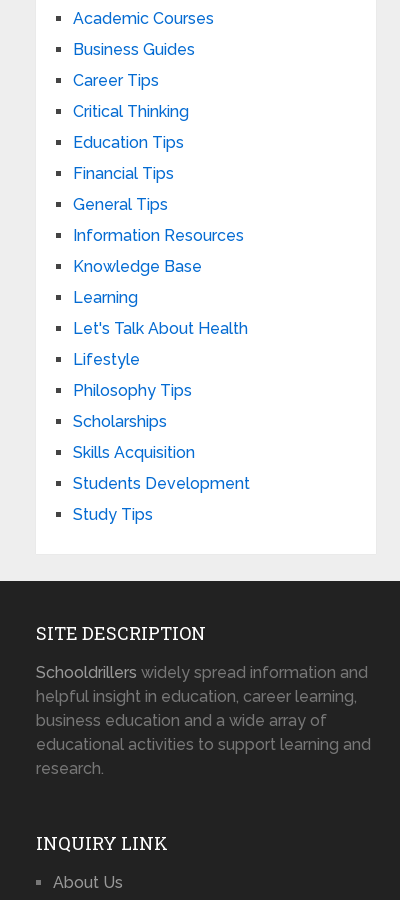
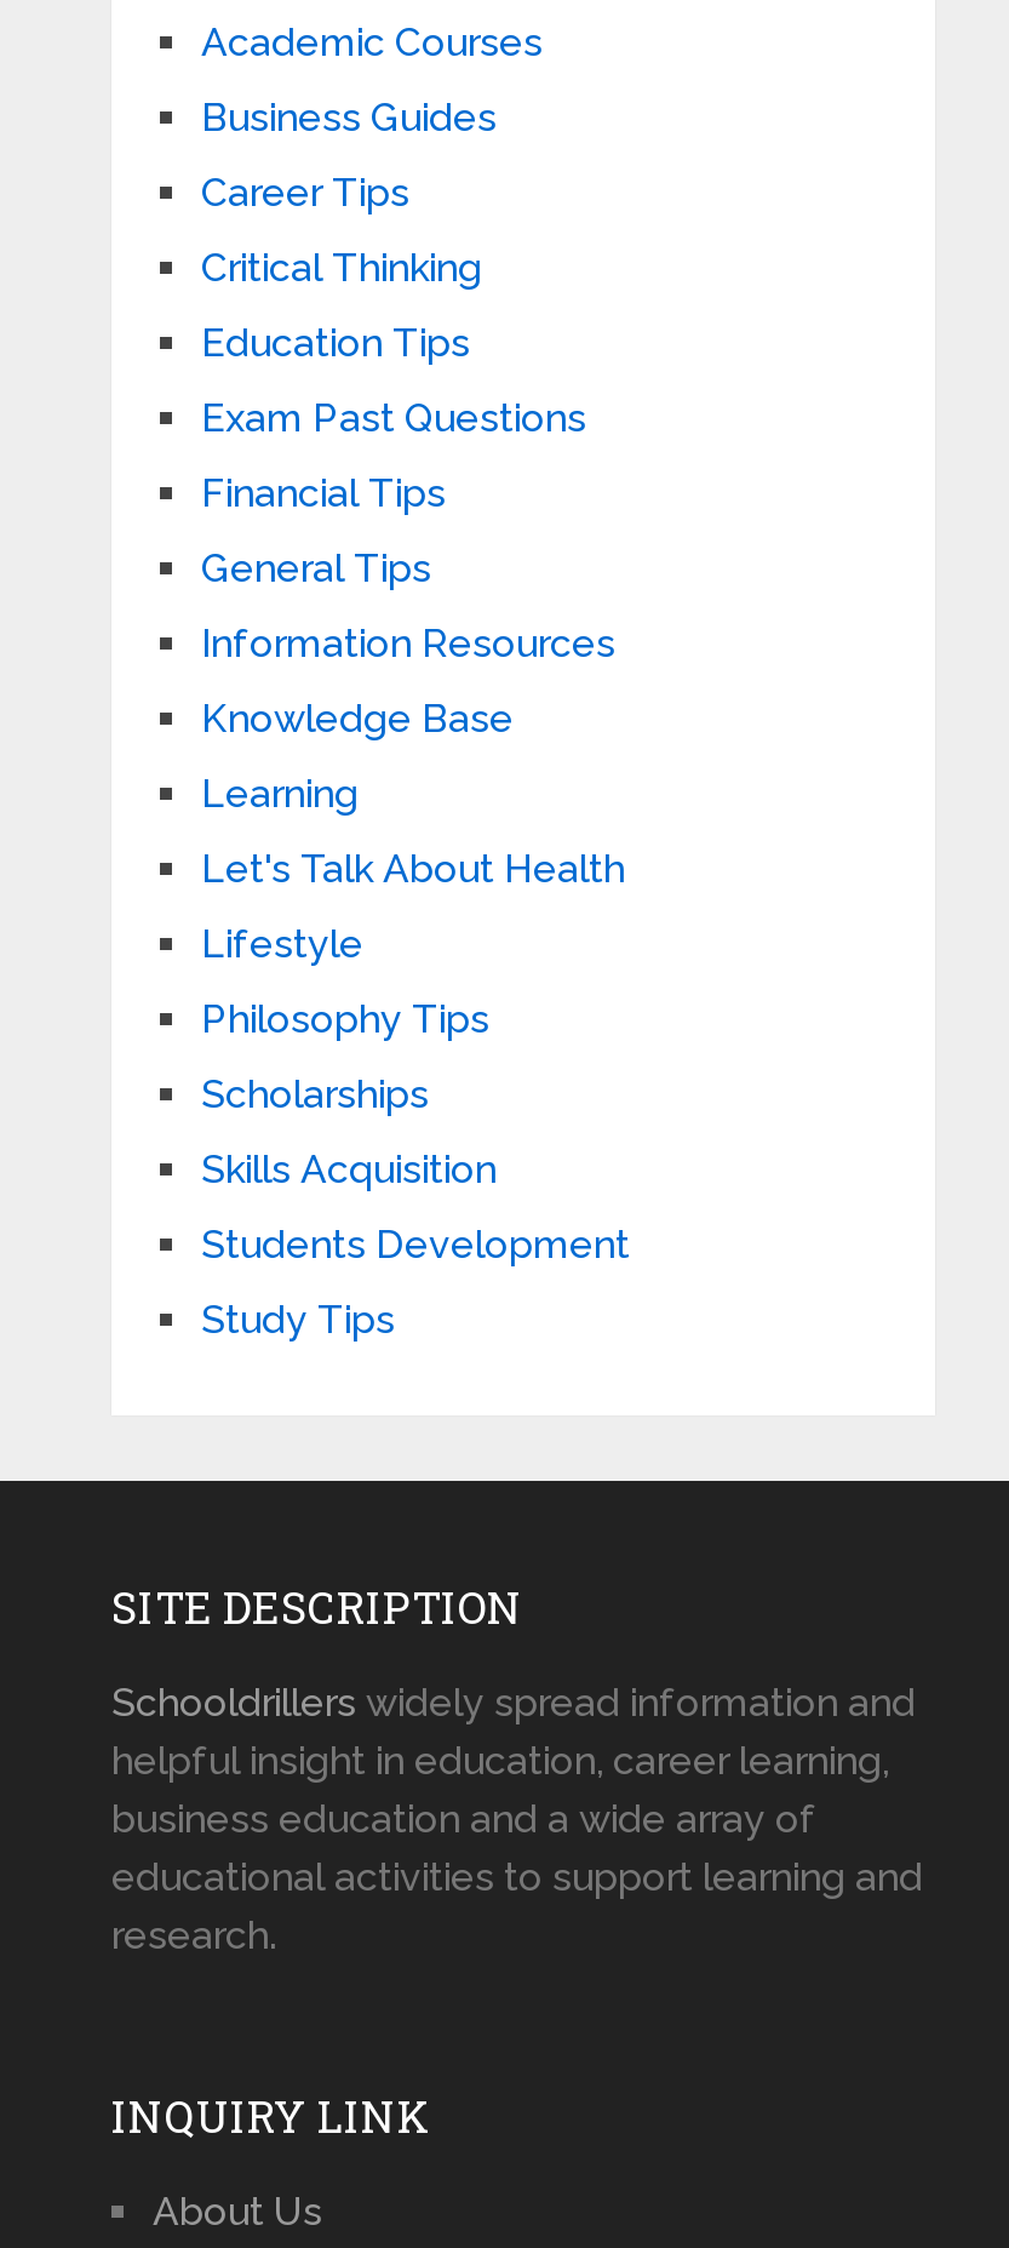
+ Exam Past Questions
